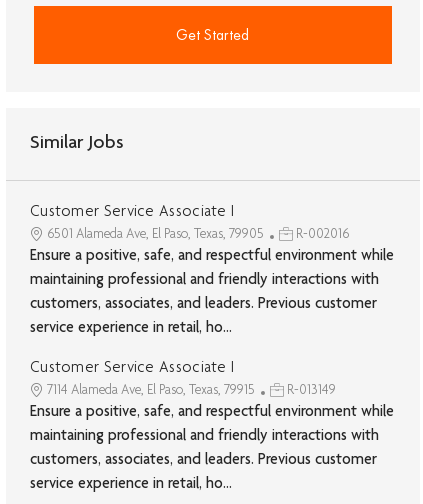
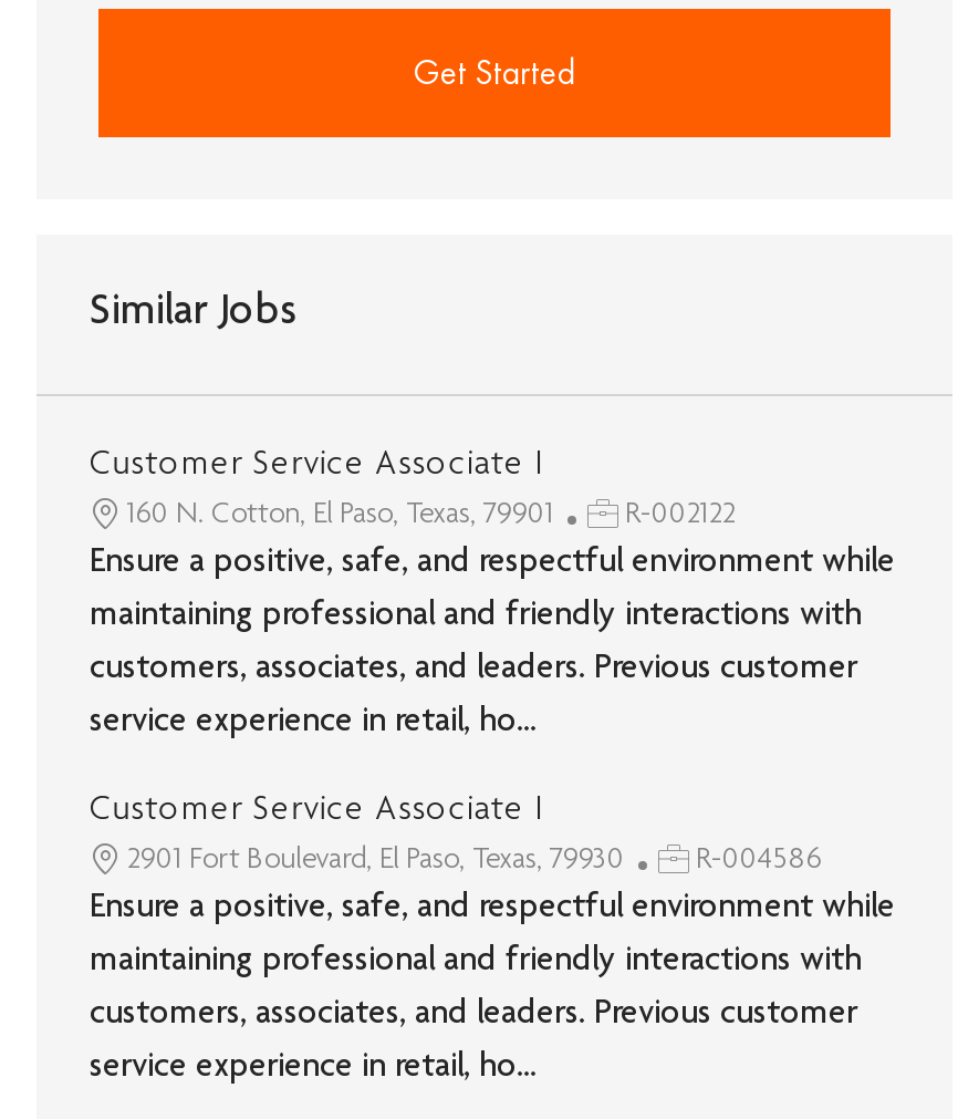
- 6501 Alameda Ave, El Paso, Texas, 79905
- R-002016
+ 160 N. Cotton, El Paso, Texas, 79901
+ R-002122

- 7114 Alameda Ave, El Paso, Texas, 79915
- R-013149
+ 2901 Fort Boulevard, El Paso, Texas, 79930
+ R-004586
